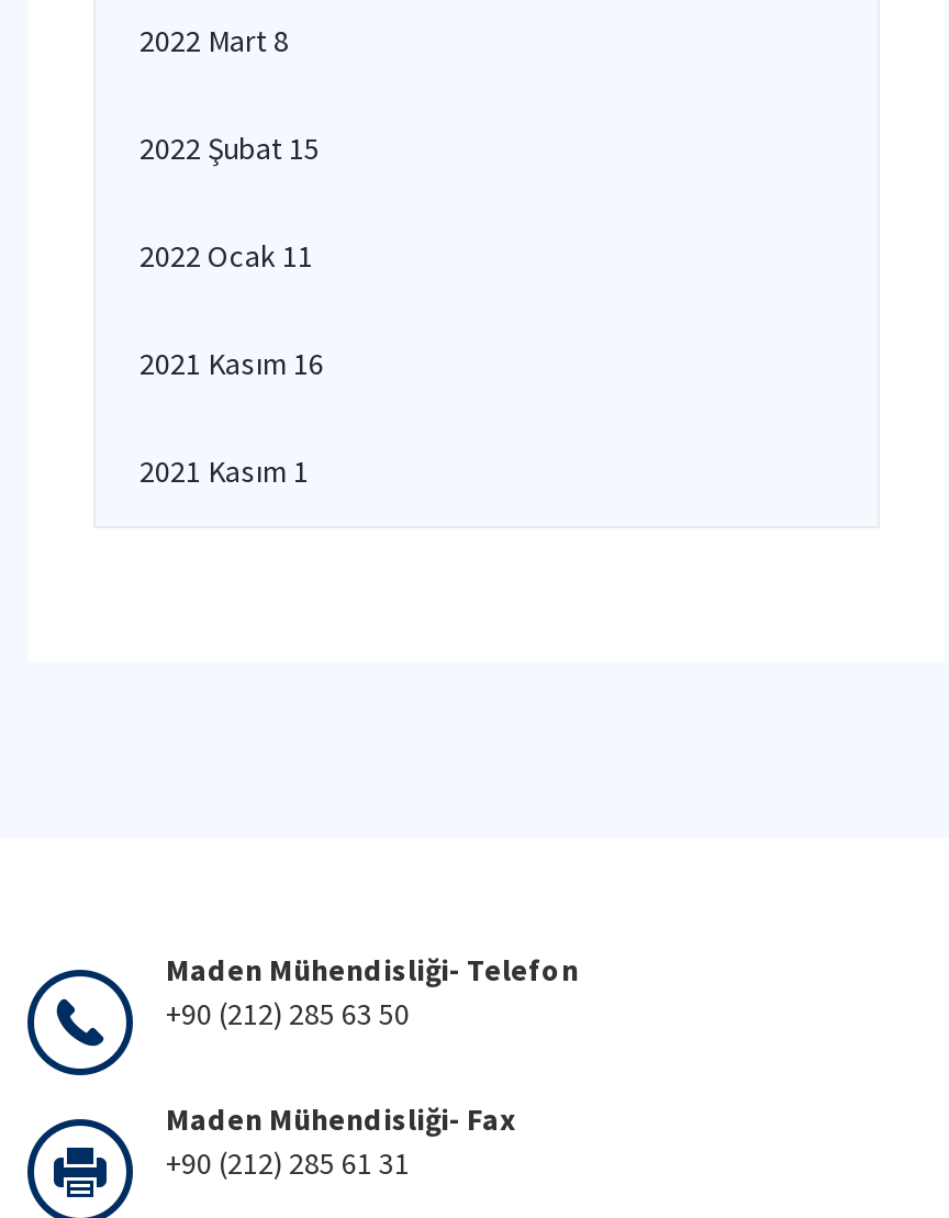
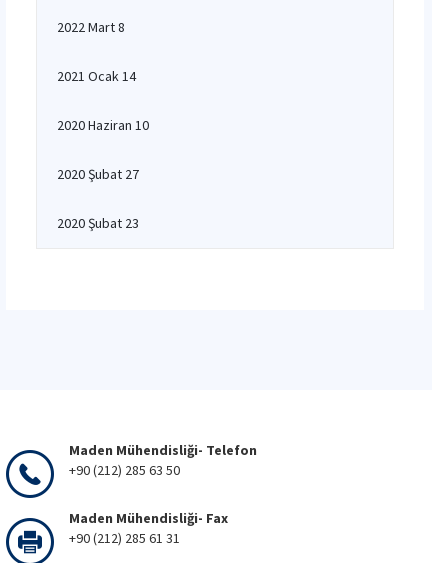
- 2022 Şubat 15
+ 2021 Ocak 14

- 2022 Ocak 11
+ 2020 Haziran 10

- 2021 Kasım 16
+ 2020 Şubat 27

- 2021 Kasım 1
+ 2020 Şubat 23
